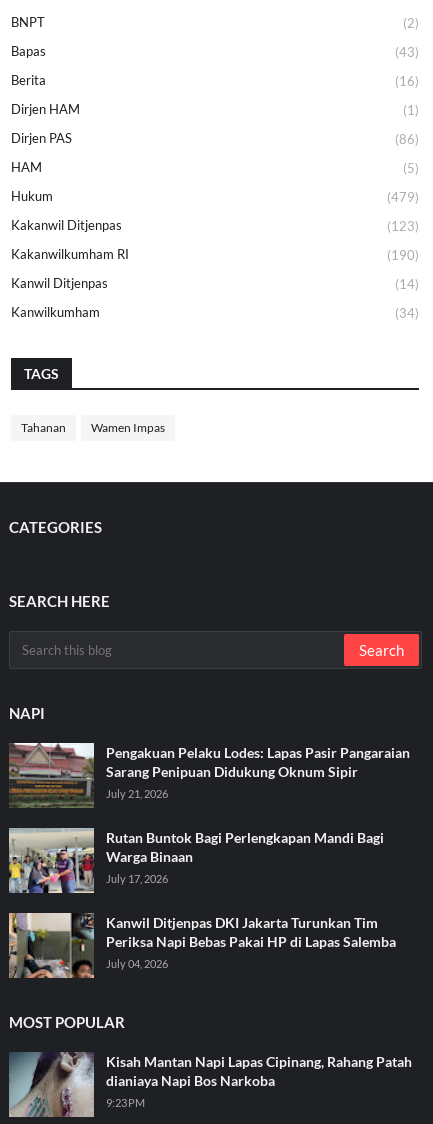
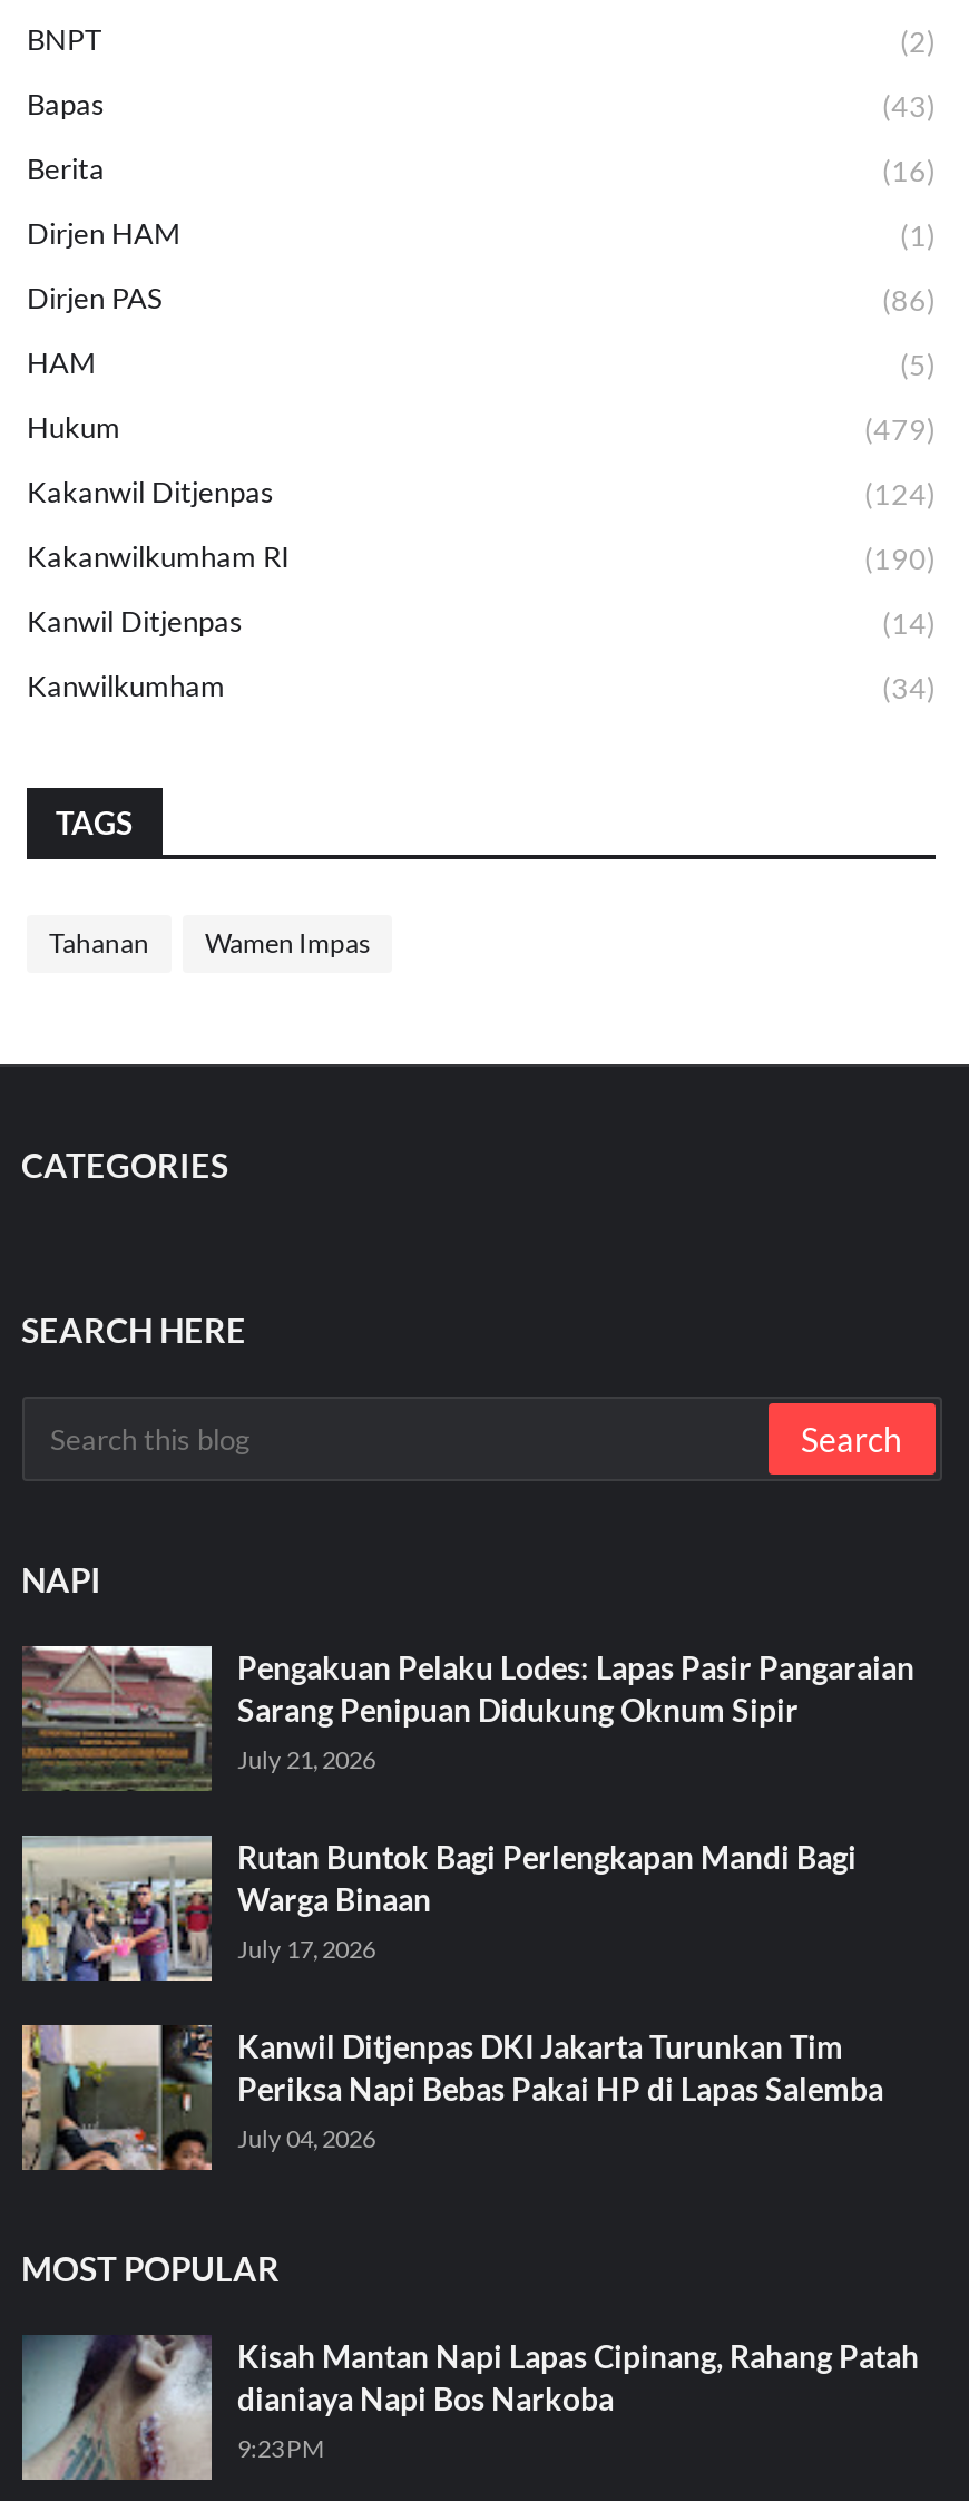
- (123)
+ (124)
